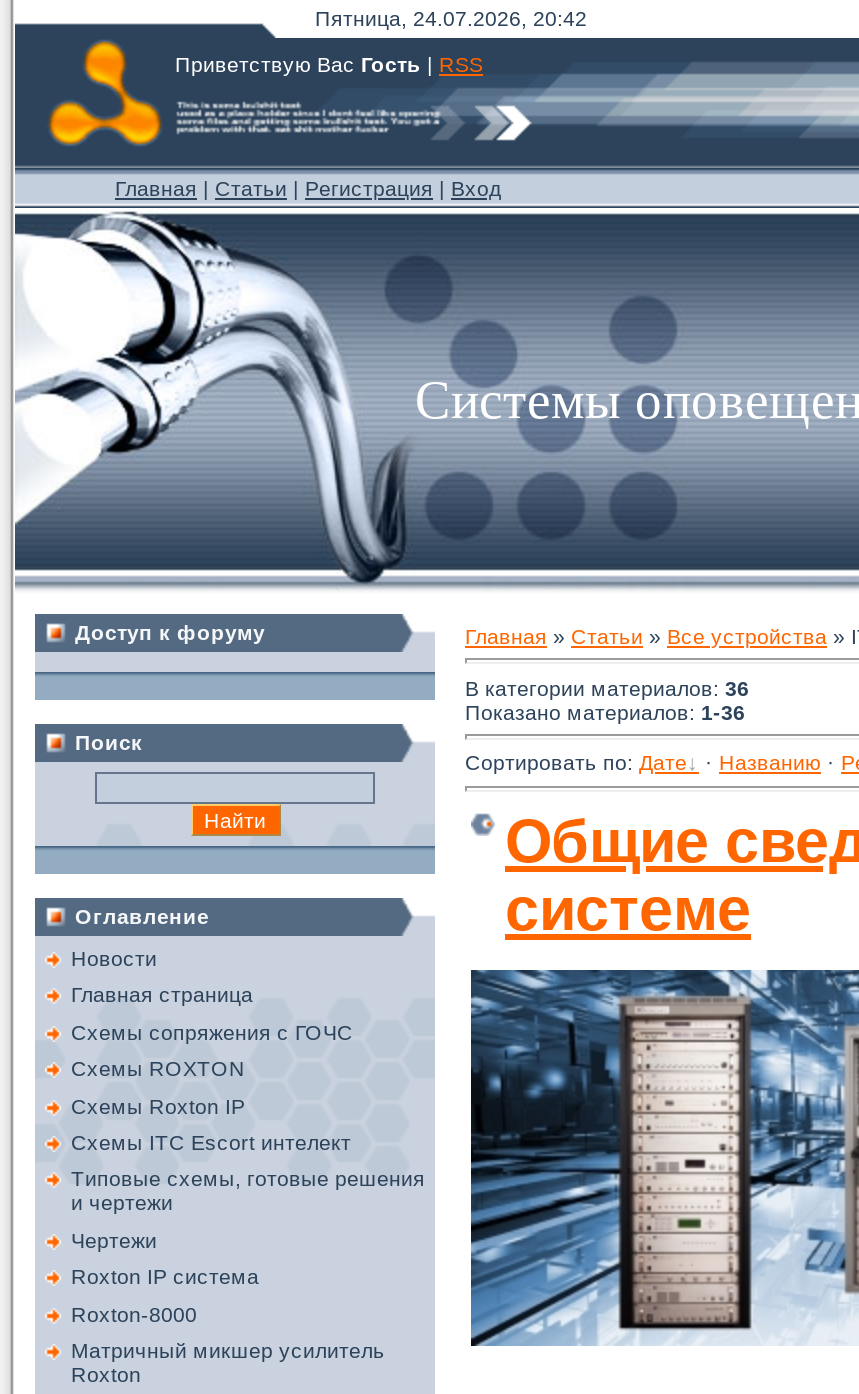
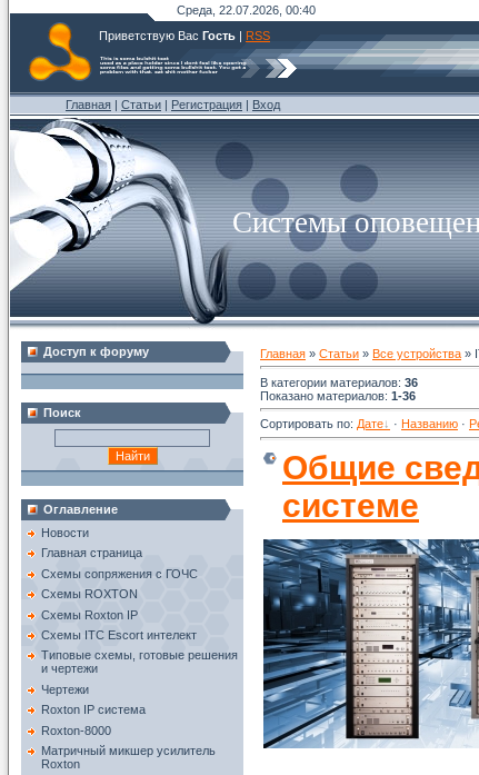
- Пятница, 24.07.2026, 20:42
+ Среда, 22.07.2026, 00:40
